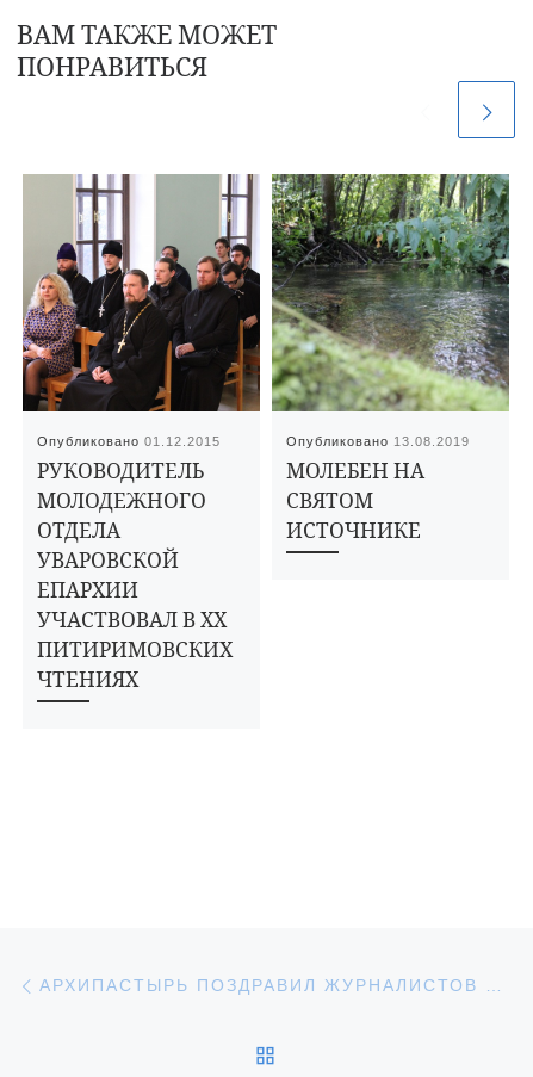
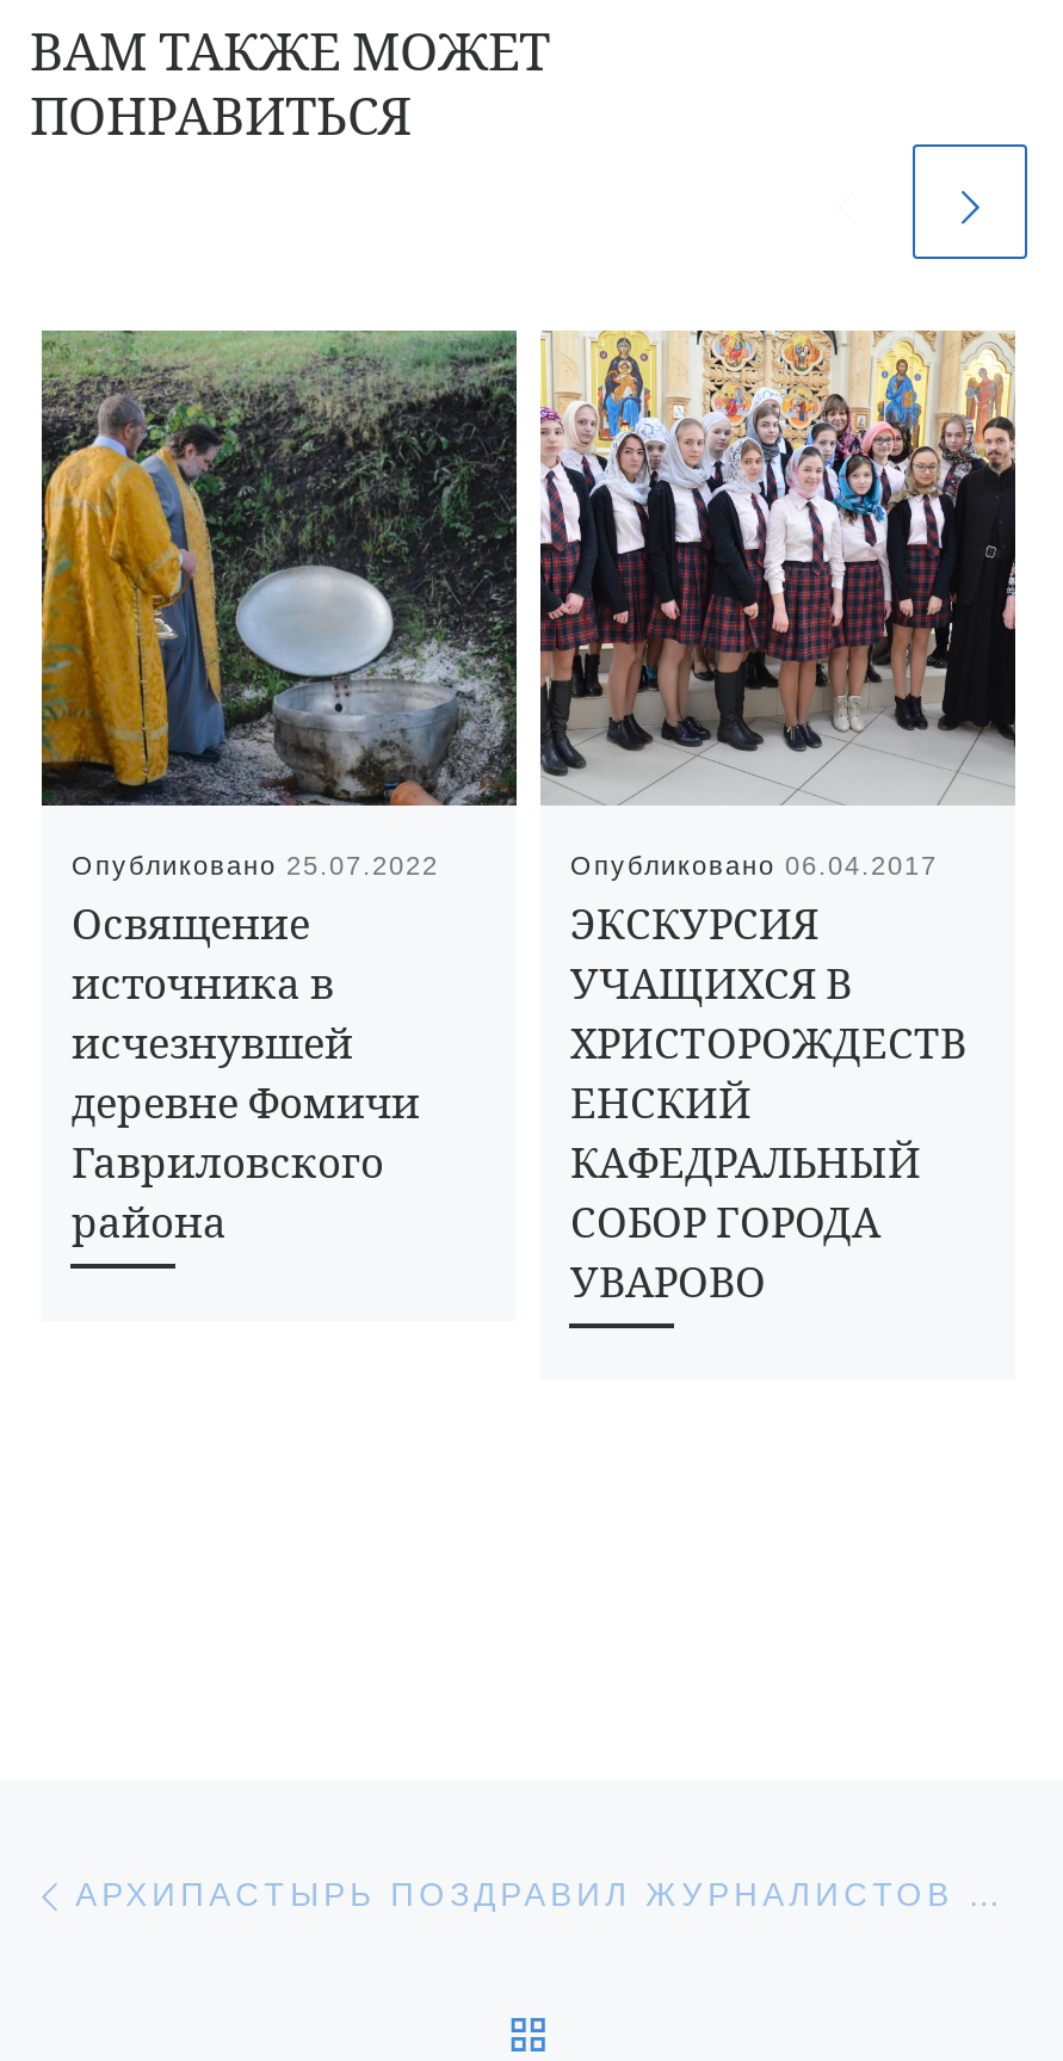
- [image]
- Опубликовано 01.12.2015
- РУКОВОДИТЕЛЬ
- МОЛОДЕЖНОГО
- ОТДЕЛА
- УВАРОВСКОЙ
- ЕПАРХИИ
- УЧАСТВОВАЛ В ХХ
- ПИТИРИМОВСКИХ
- ЧТЕНИЯХ
+ [image]
+ Опубликовано 25.07.2022
+ Освящение
+ источника в
+ исчезнувшей
+ деревне Фомичи
+ Гавриловского
+ района

- [image]
- Опубликовано 13.08.2019
- МОЛЕБЕН НА
- СВЯТОМ
- ИСТОЧНИКЕ
+ [image]
+ Опубликовано 06.04.2017
+ ЭКСКУРСИЯ
+ УЧАЩИХСЯ В
+ ХРИСТОРОЖДЕСТВ
+ ЕНСКИЙ
+ КАФЕДРАЛЬНЫЙ
+ СОБОР ГОРОДА
+ УВАРОВО
